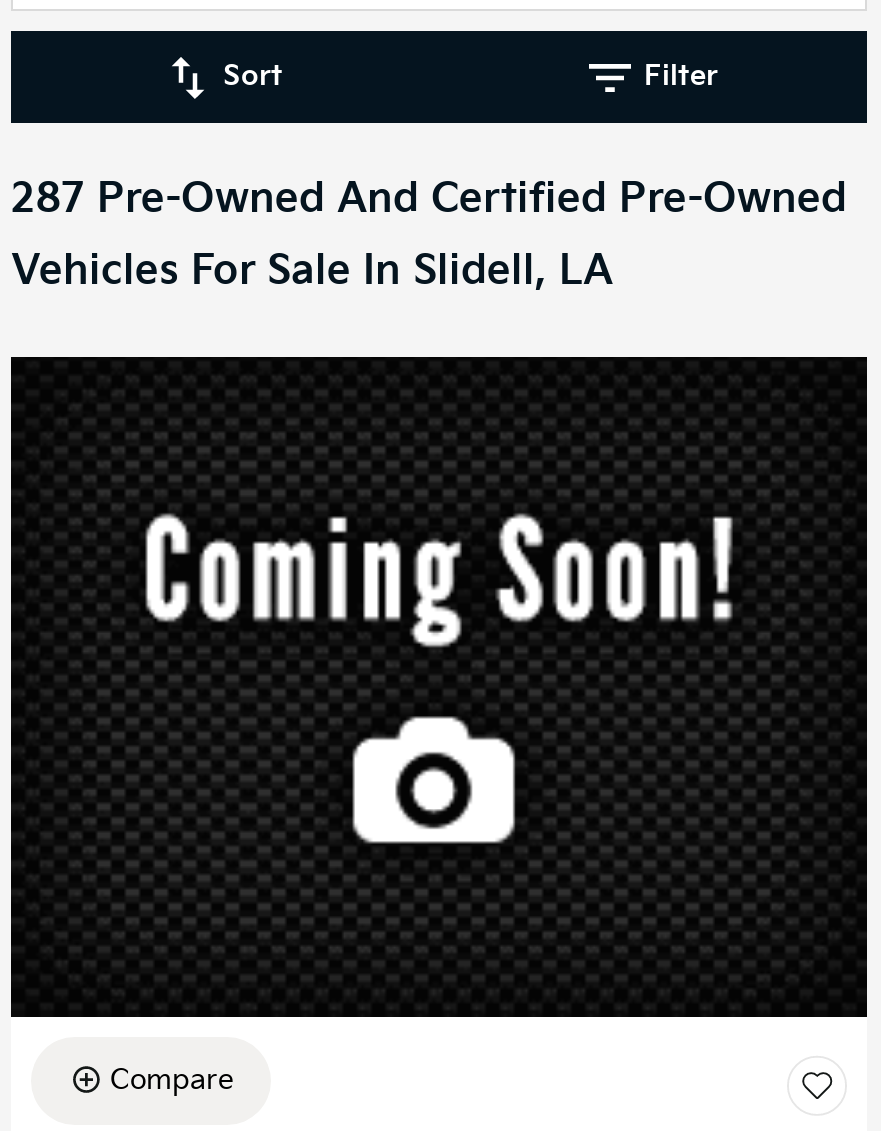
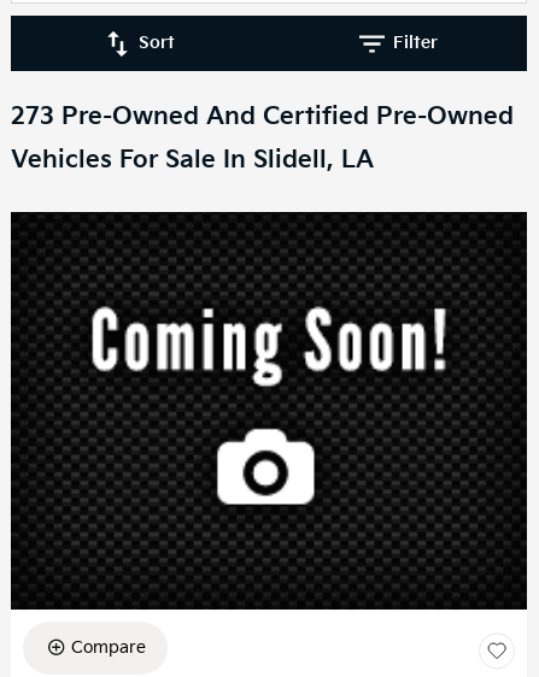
- 287 Pre-Owned And Certified Pre-Owned
+ 273 Pre-Owned And Certified Pre-Owned
